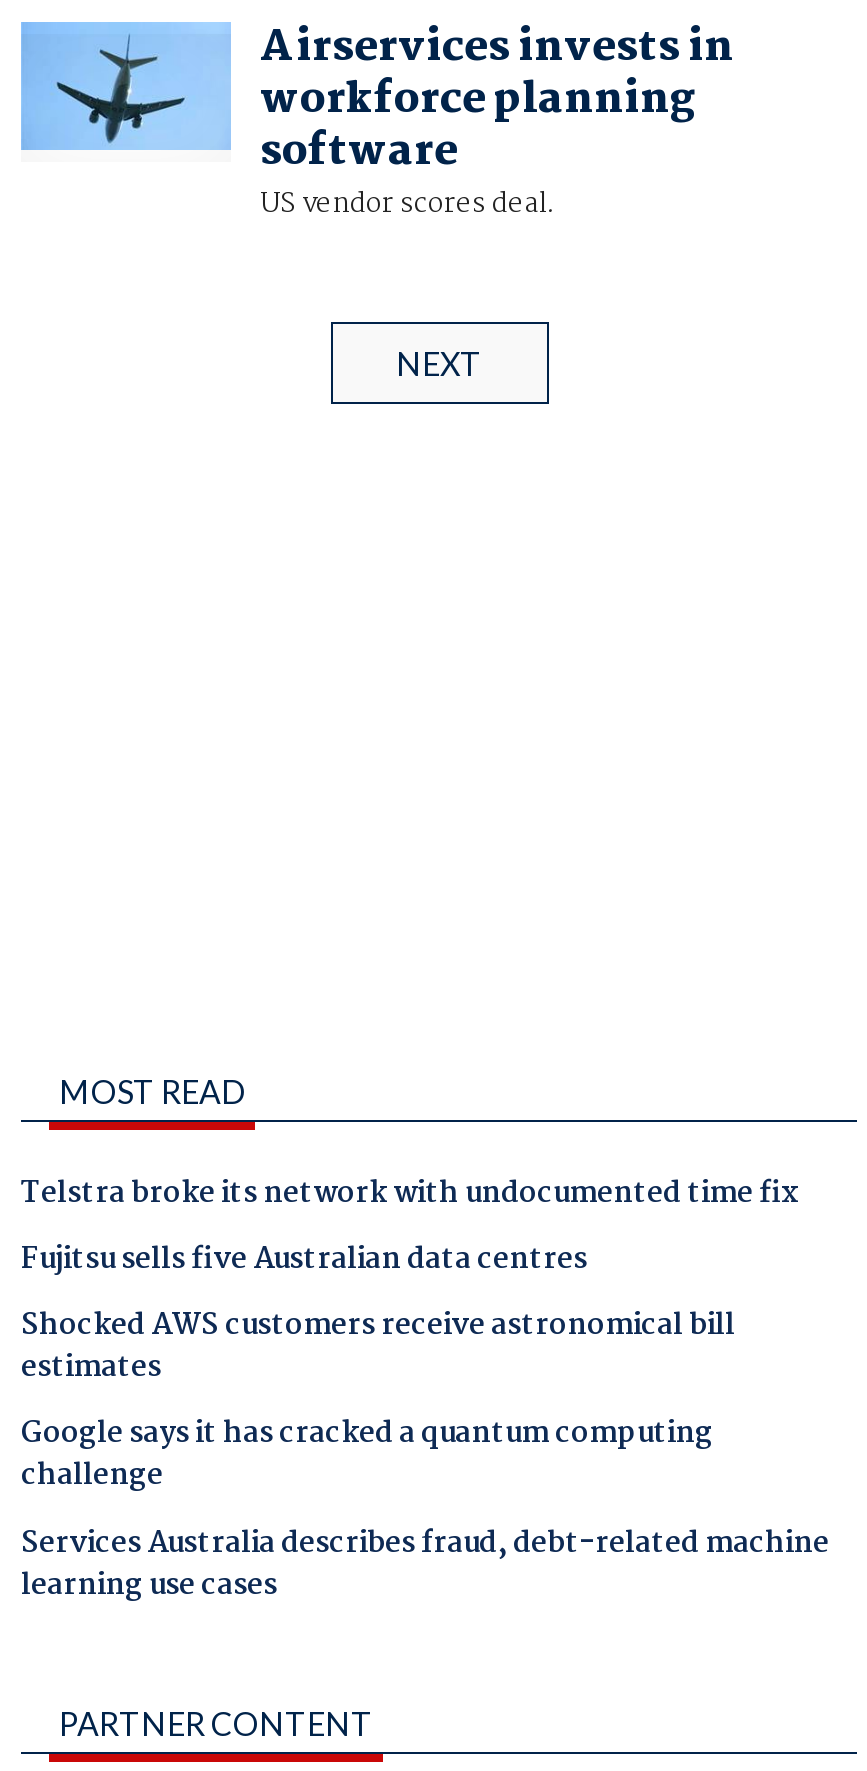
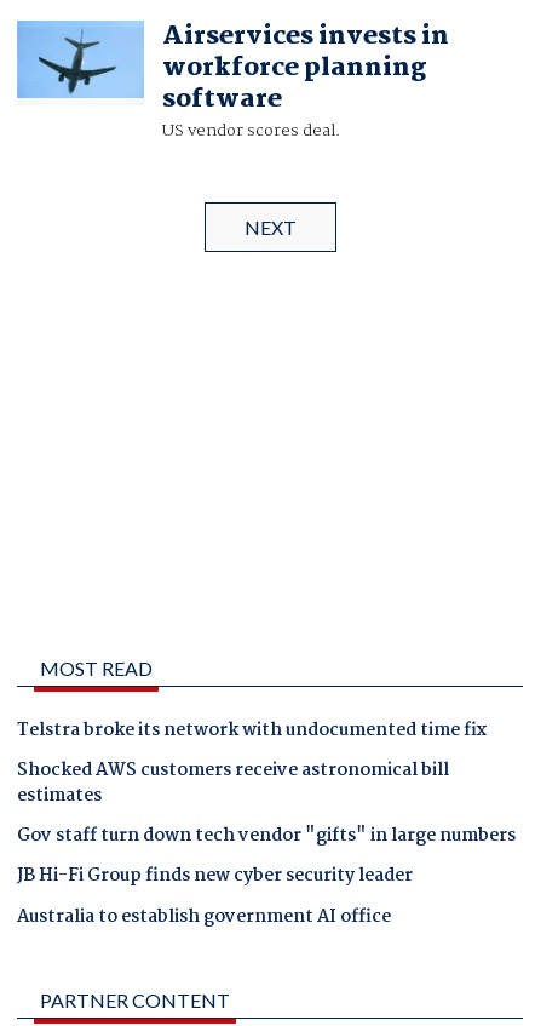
- Fujitsu sells five Australian data centres

- Google says it has cracked a quantum computing
- challenge
- Services Australia describes fraud, debt-related machine
- learning use cases
+ Gov staff turn down tech vendor "gifts" in large numbers
+ JB Hi-Fi Group finds new cyber security leader
+ Australia to establish government AI office
